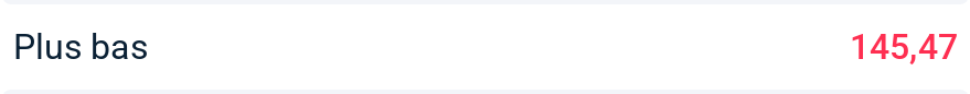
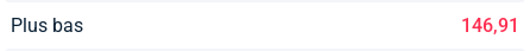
- 145,47
+ 146,91
